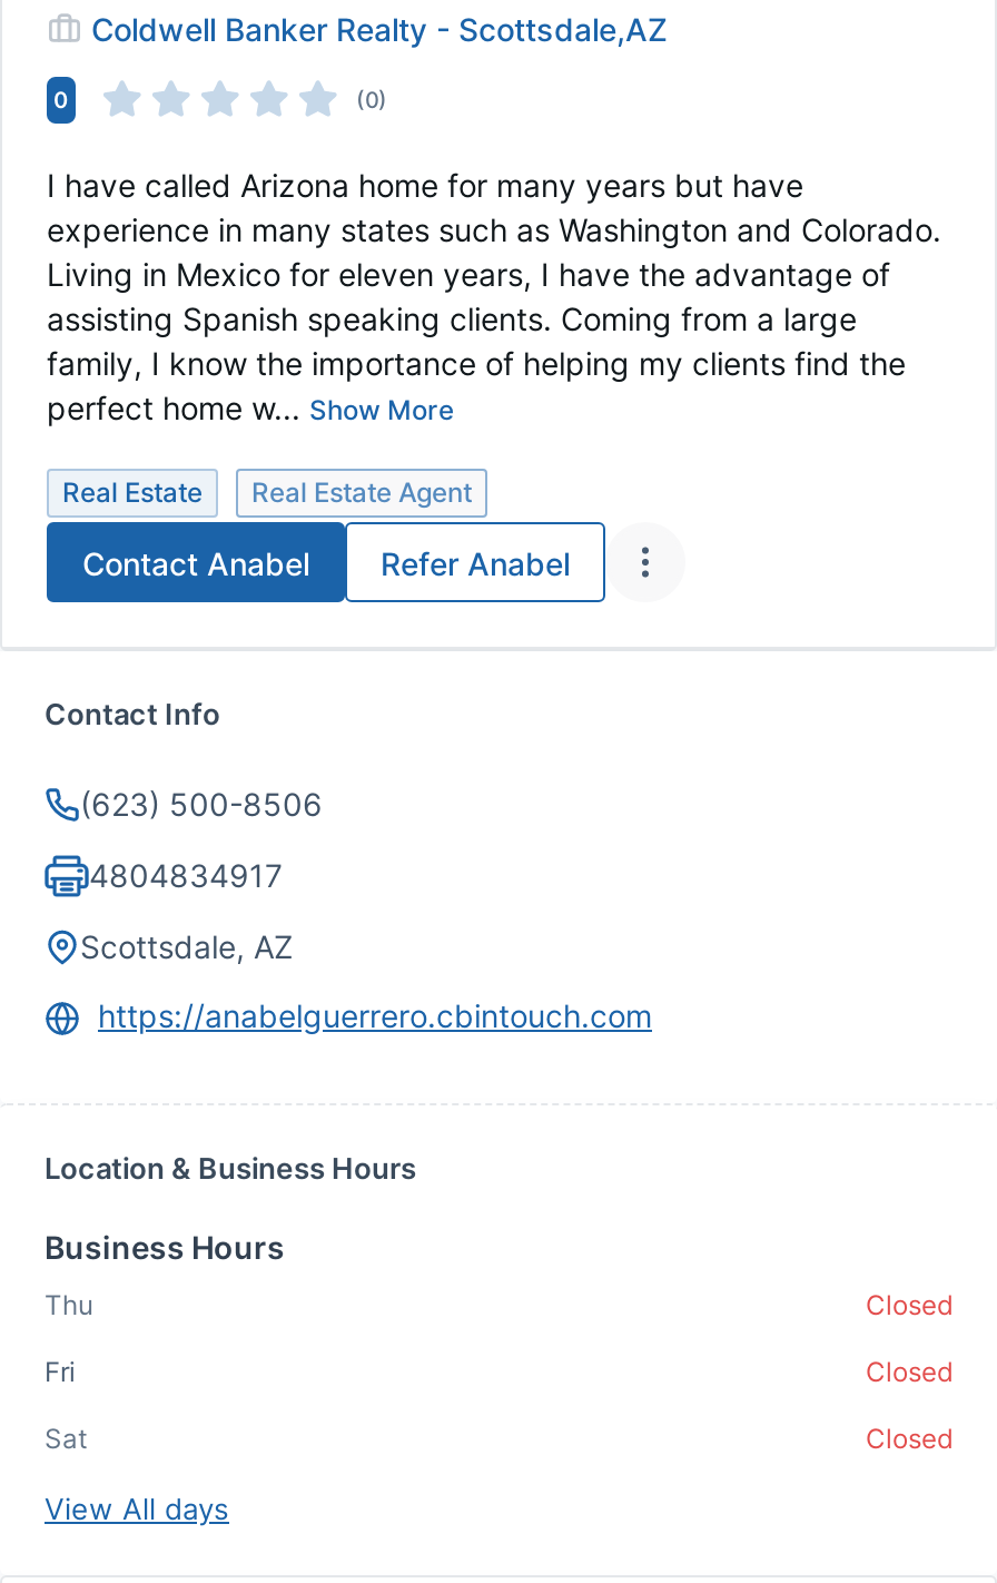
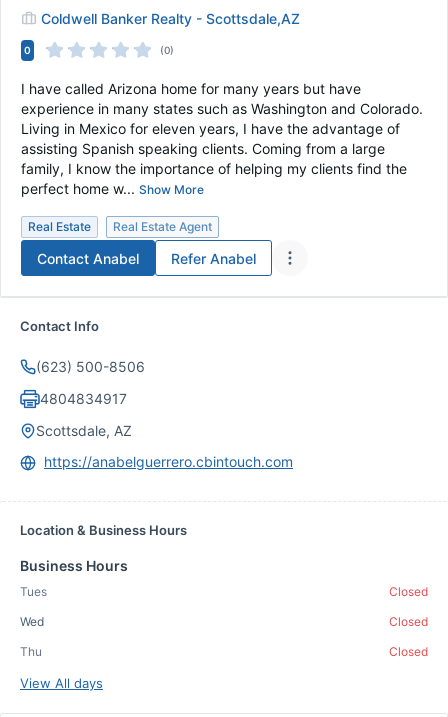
moved down: Thu

+ Tues

- Fri
+ Wed

- Sat
